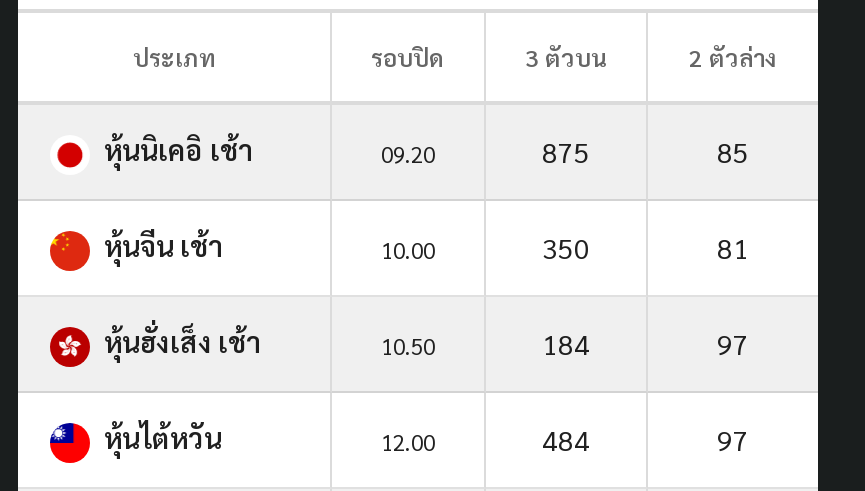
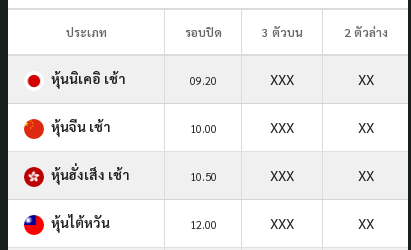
- 875
- 85
+ XXX
+ XX

- 350
- 81
+ XXX
+ XX

- 184
- 97
+ XXX
+ XX

- 484
- 97
+ XXX
+ XX
